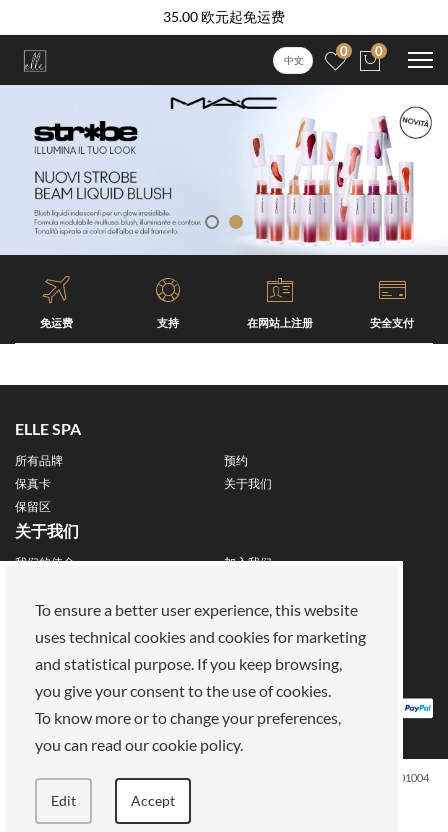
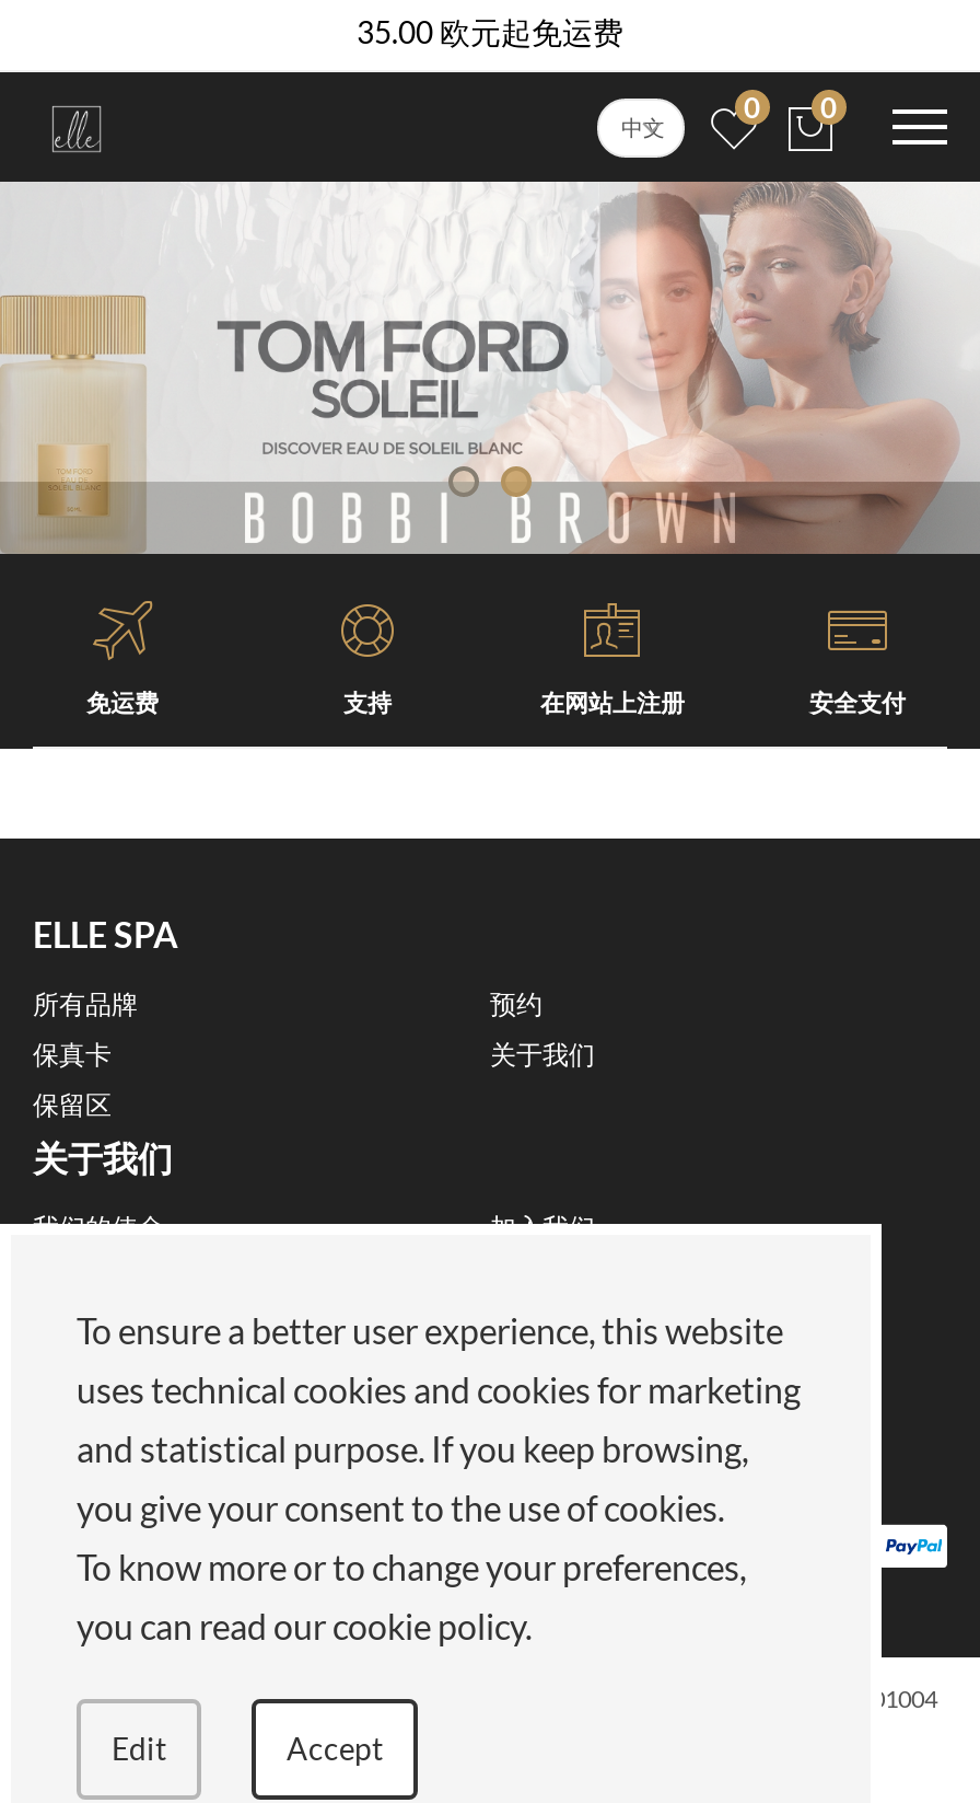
- [image]
+ [image]
